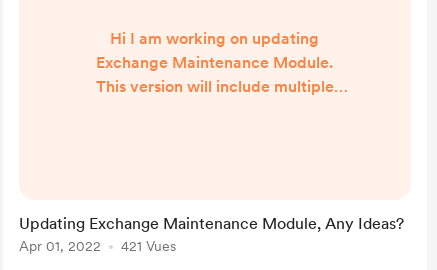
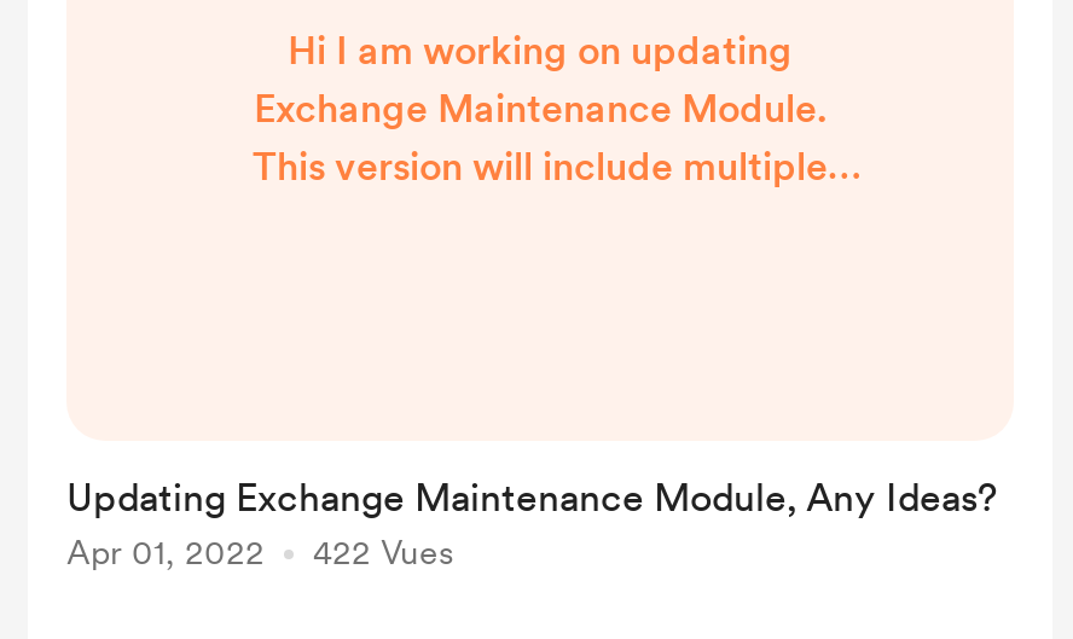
- Apr 01, 2022 421 Vues
+ Apr 01, 2022 422 Vues
